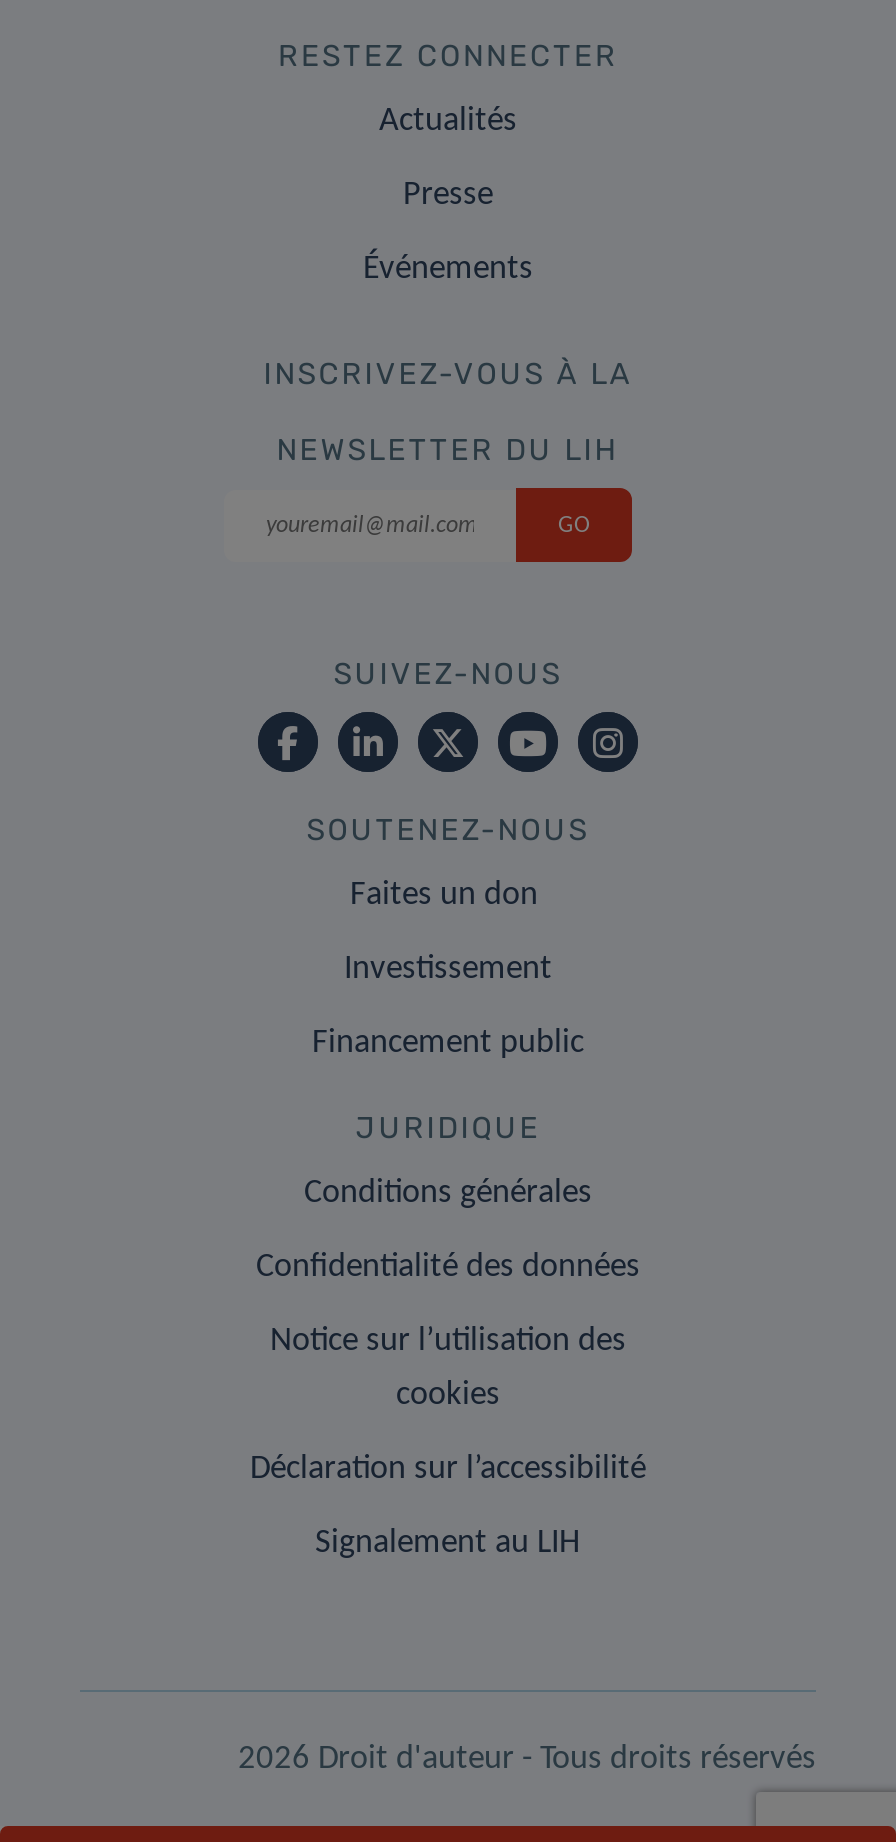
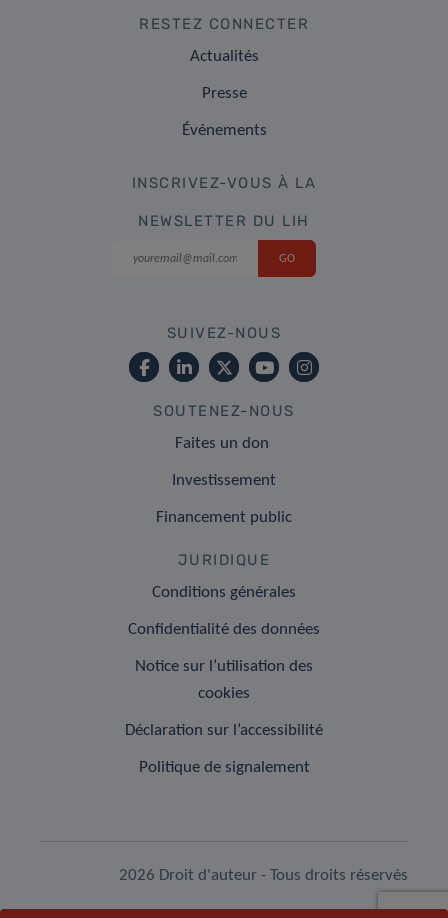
- Signalement au LIH
+ Politique de signalement
